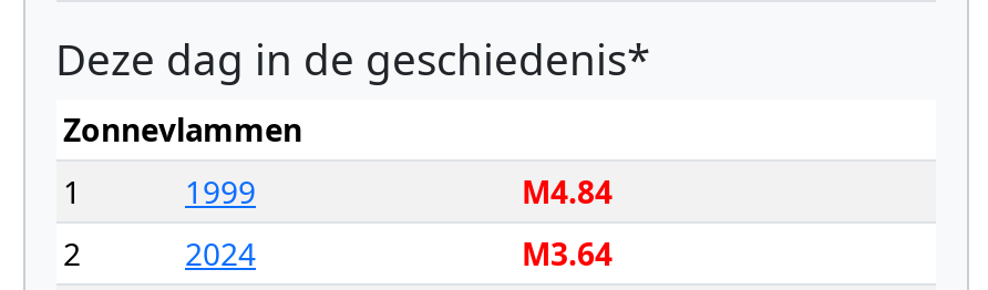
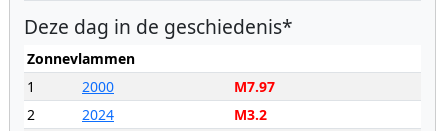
- 1999
- M4.84
+ 2000
+ M7.97

- M3.64
+ M3.2
